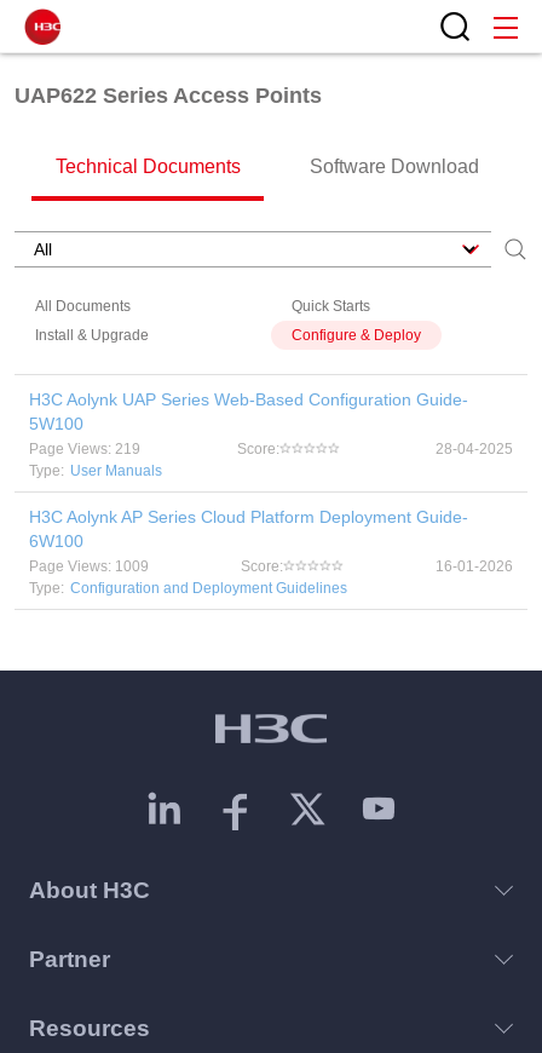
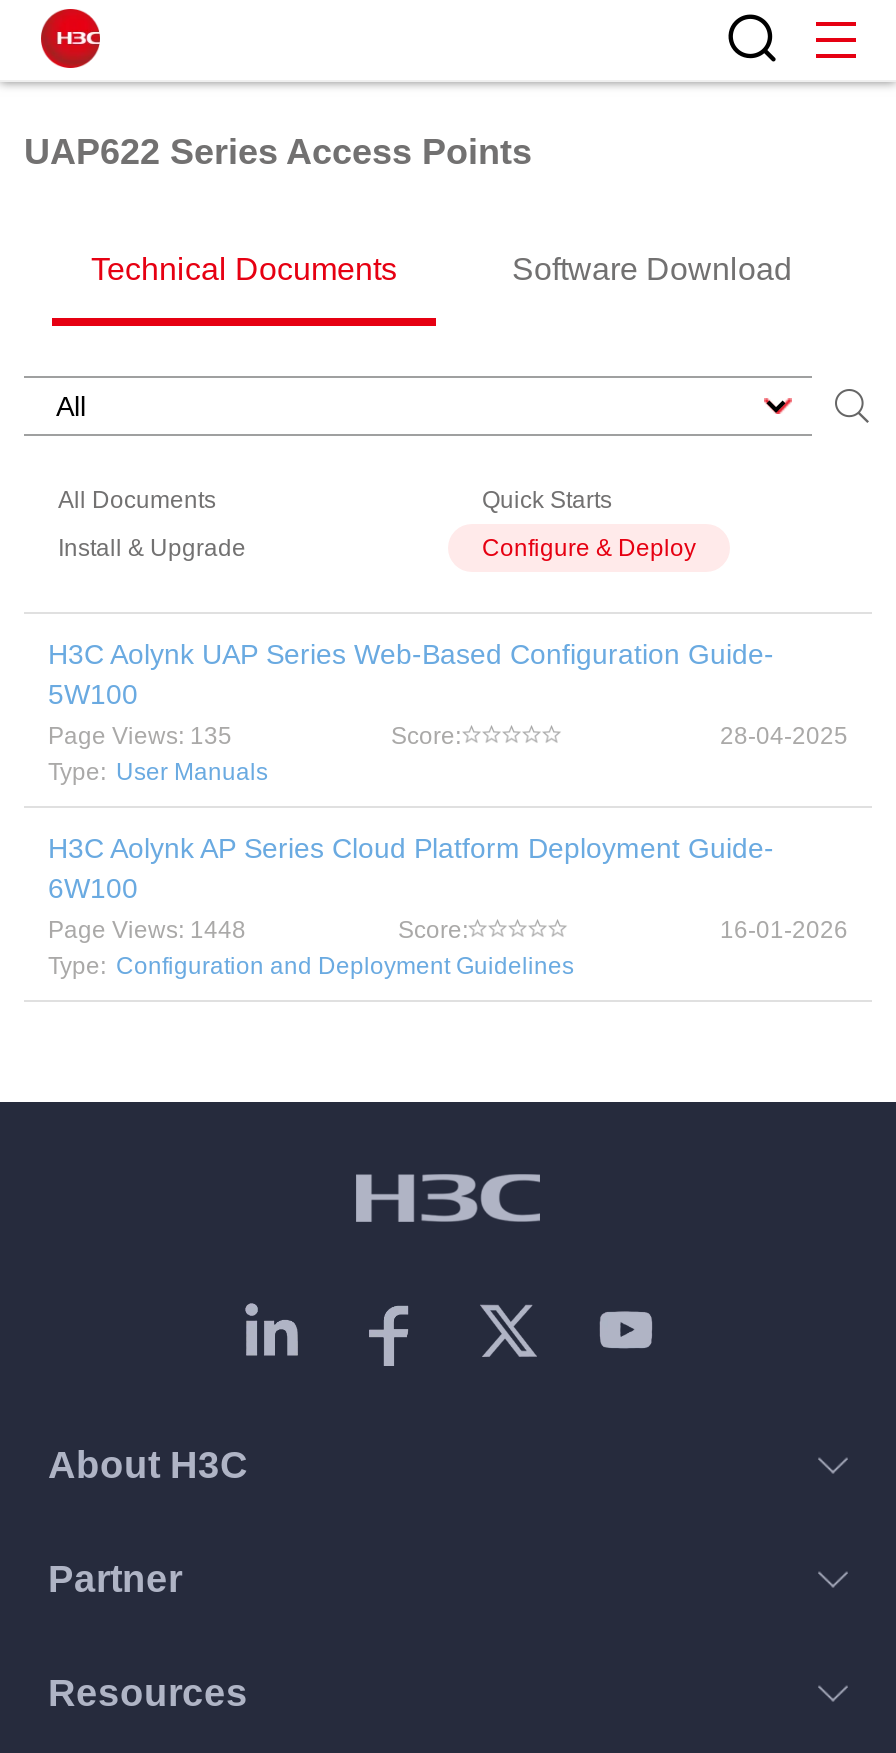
- Page Views: 219
+ Page Views: 135

- Page Views: 1009
+ Page Views: 1448
